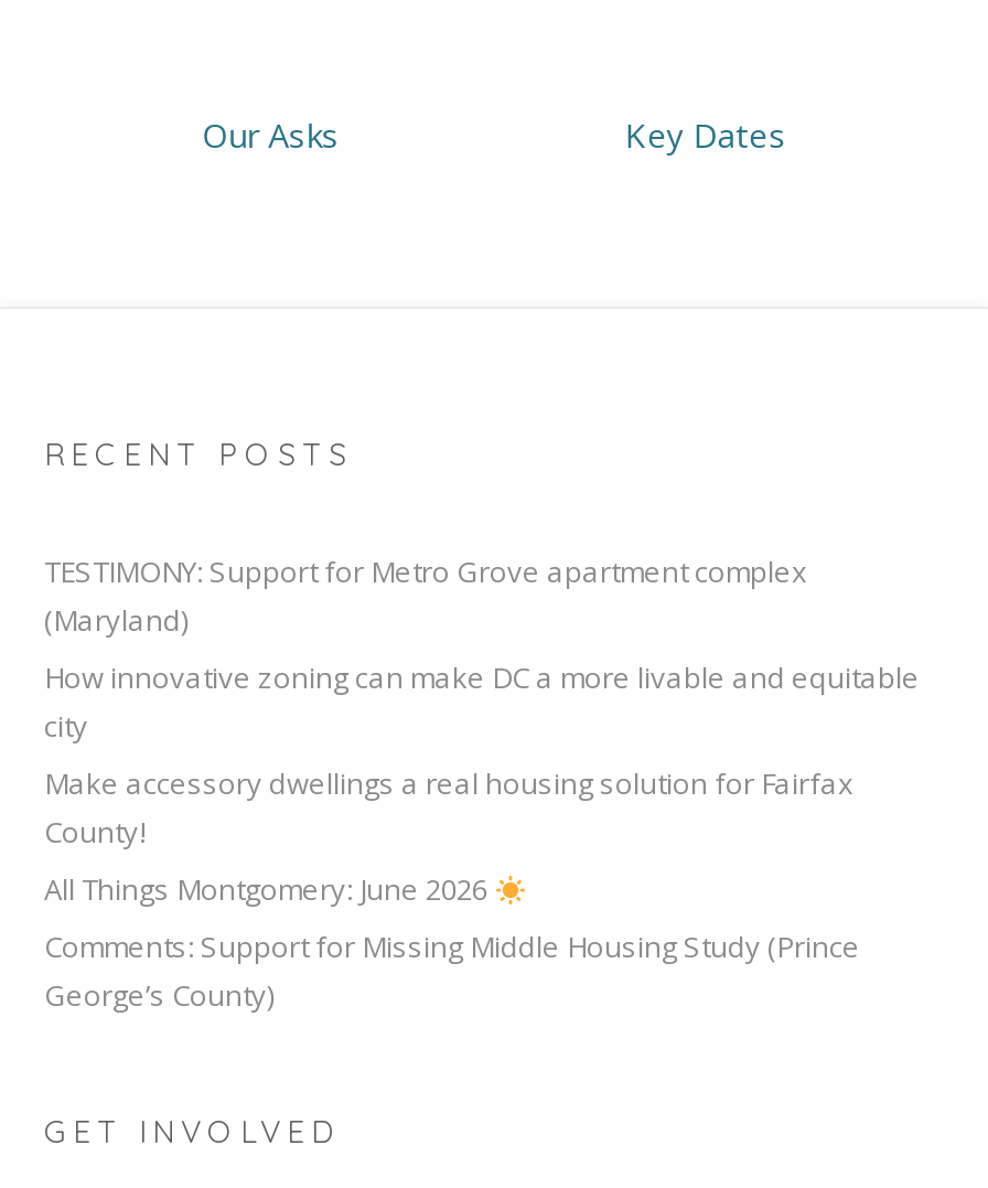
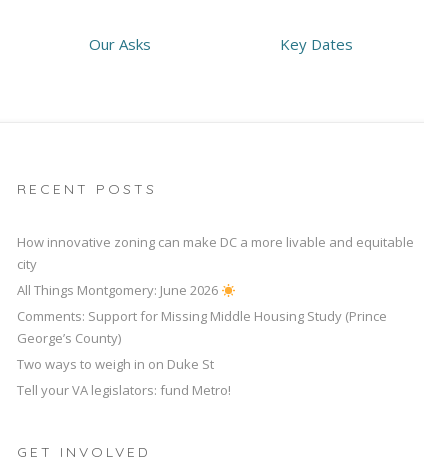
- TESTIMONY: Support for Metro Grove apartment complex
- (Maryland)

- Make accessory dwellings a real housing solution for Fairfax
- County!

moved up: All Things Montgomery: June 2026 | Comments: Support for Missing Middle Housing Study (Prince | George’s County)

+ Two ways to weigh in on Duke St
+ Tell your VA legislators: fund Metro!
